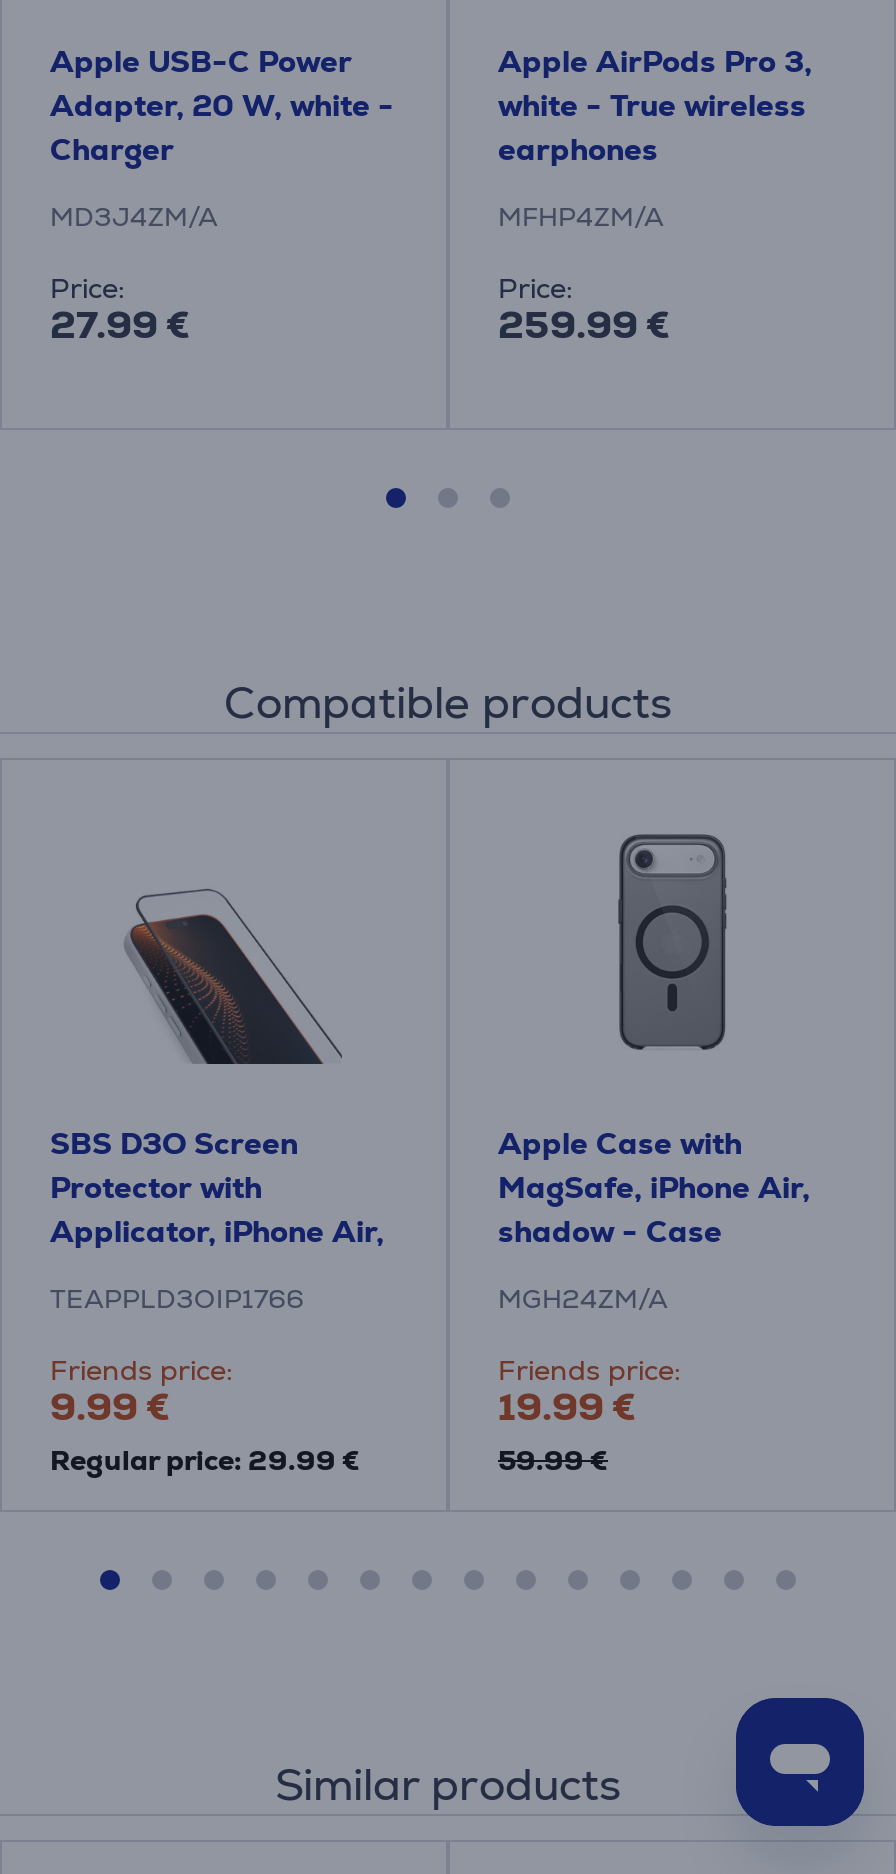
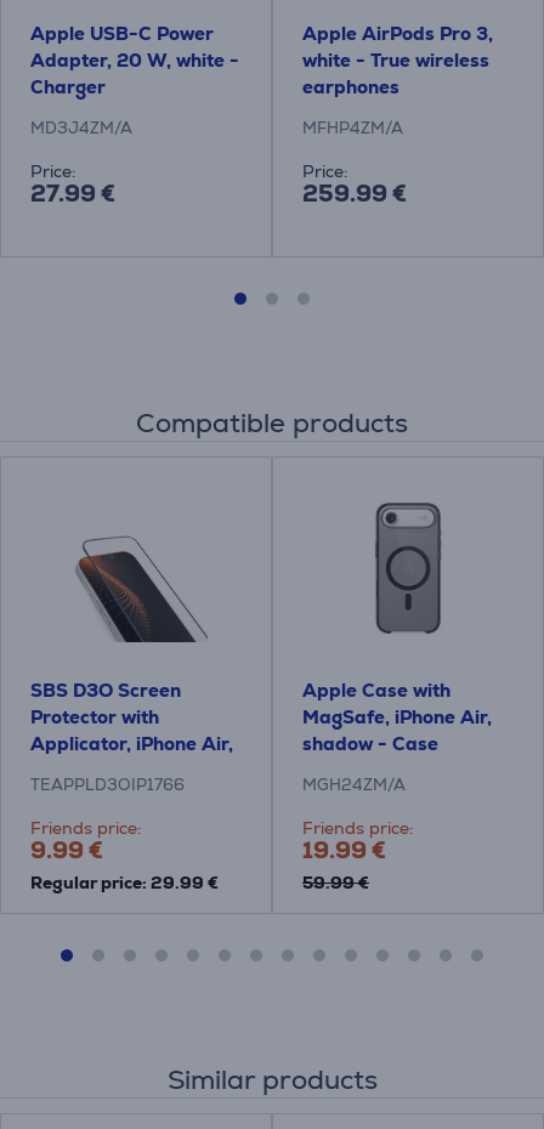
- [image]
